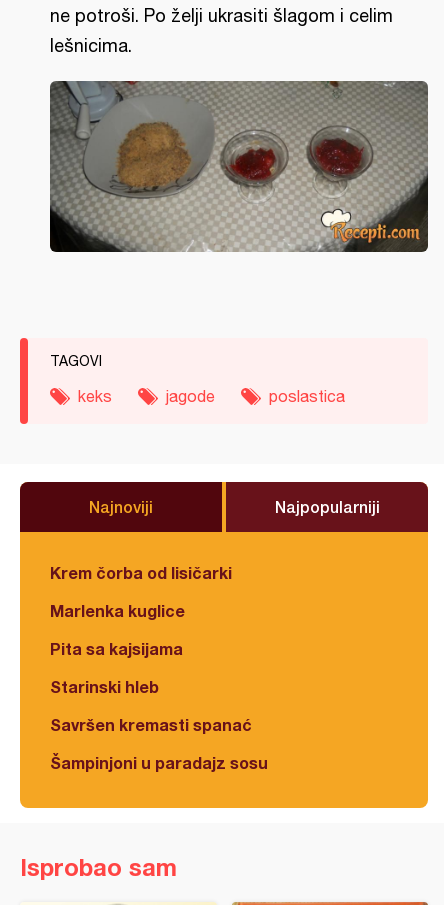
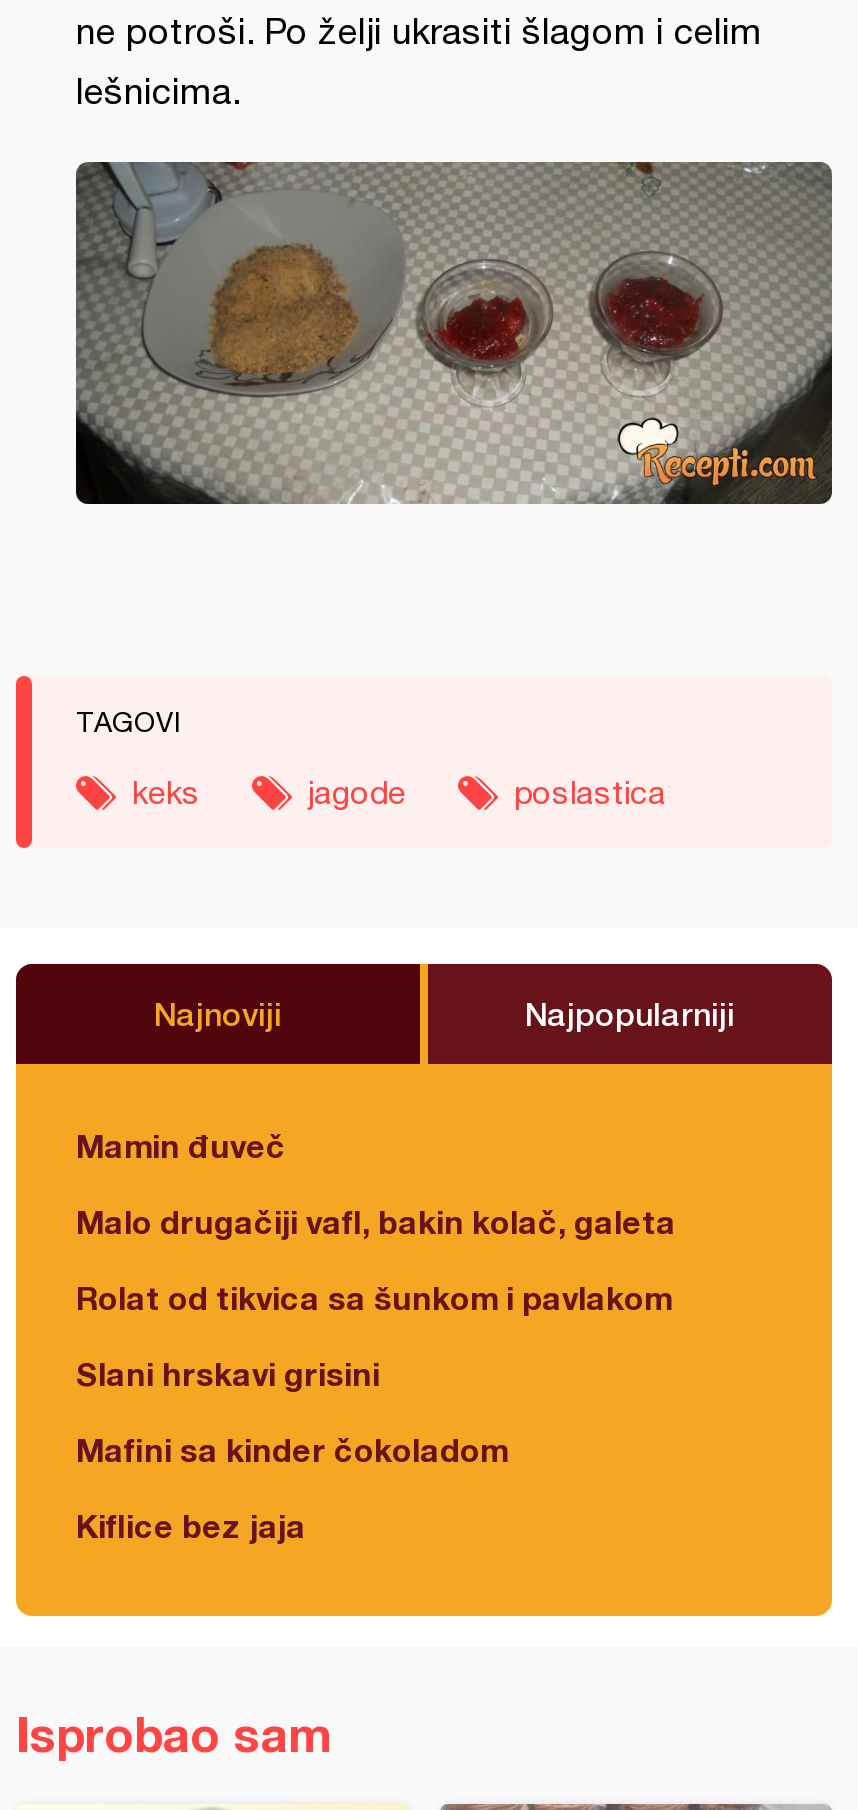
- Krem čorba od lisičarki
+ Mamin đuveč

- Marlenka kuglice
+ Malo drugačiji vafl, bakin kolač, galeta

- Pita sa kajsijama
+ Rolat od tikvica sa šunkom i pavlakom

- Starinski hleb
+ Slani hrskavi grisini

- Savršen kremasti spanać
+ Mafini sa kinder čokoladom

- Šampinjoni u paradajz sosu
+ Kiflice bez jaja
